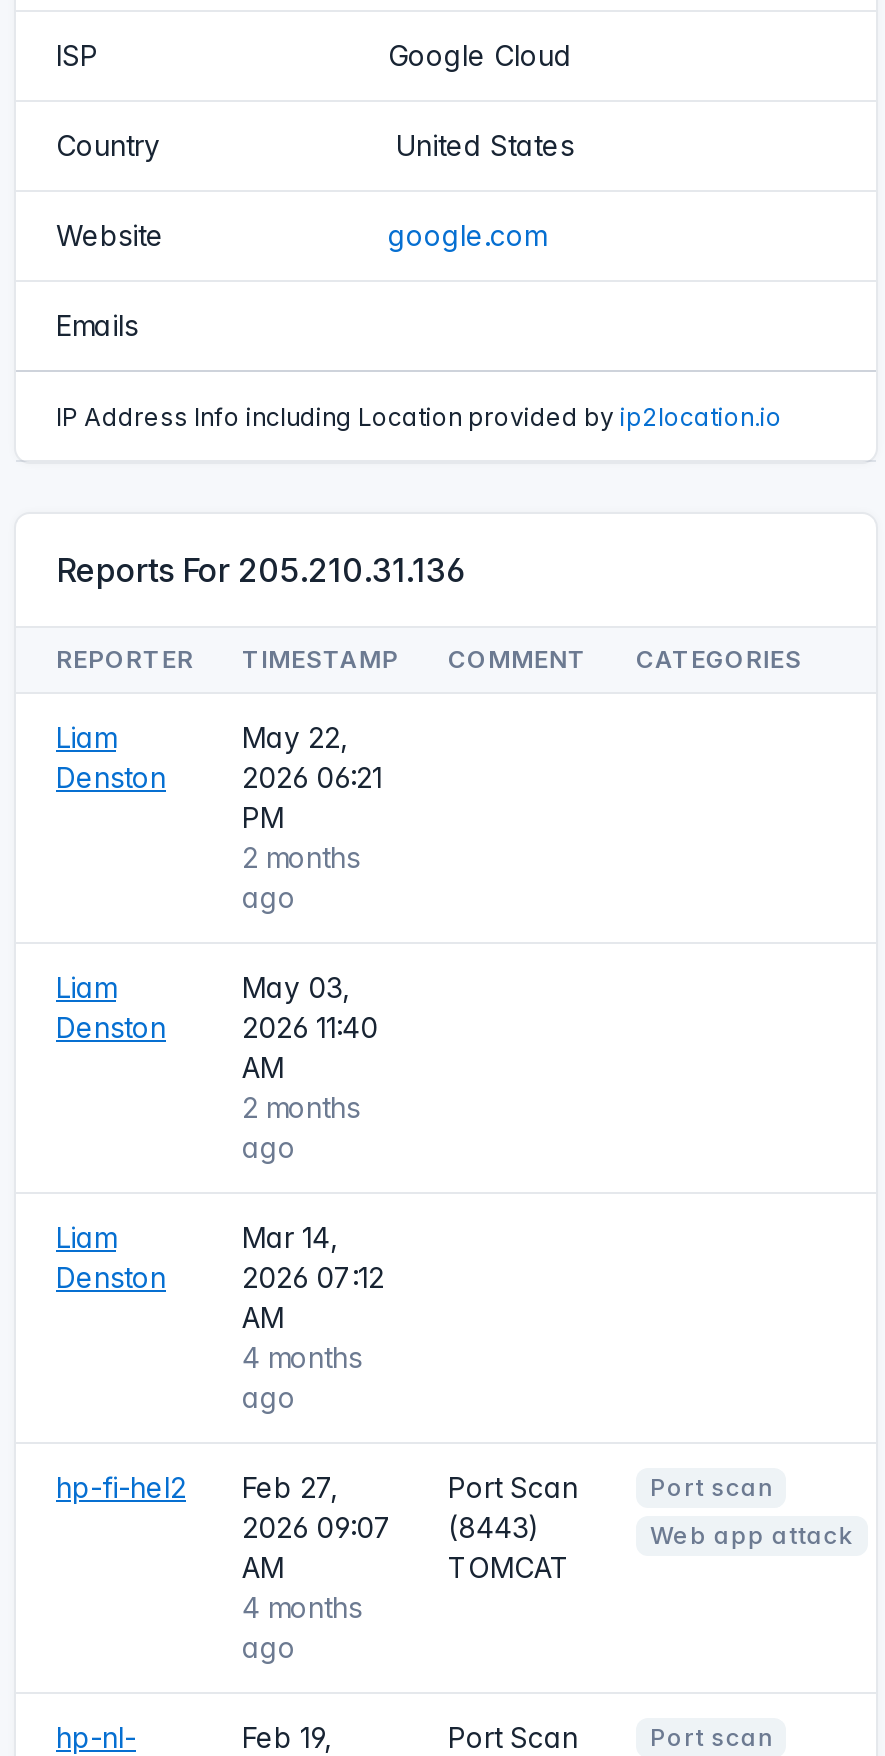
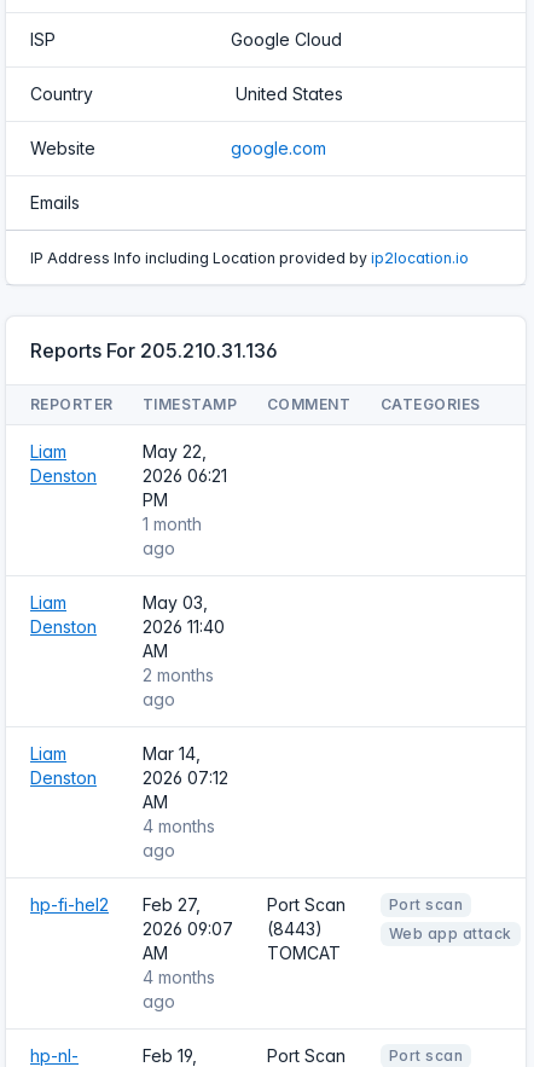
- 2 months
+ 1 month
